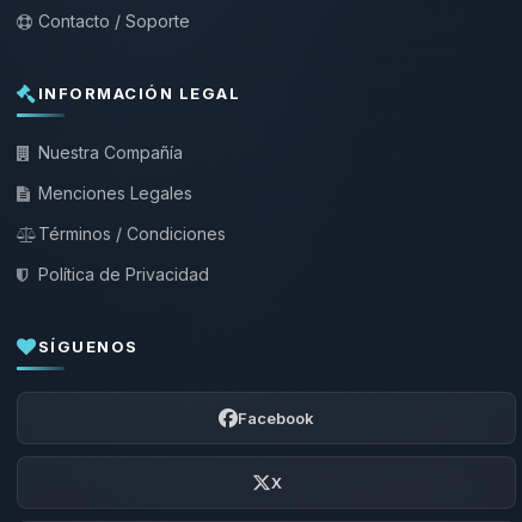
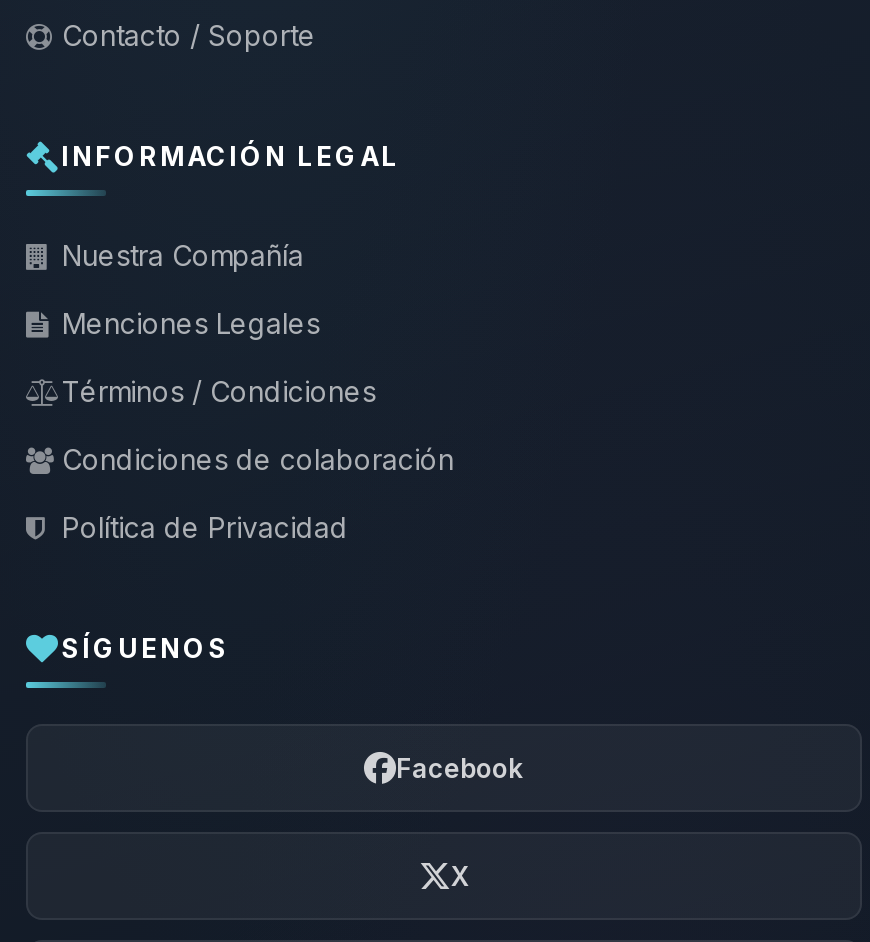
+ Condiciones de colaboración
